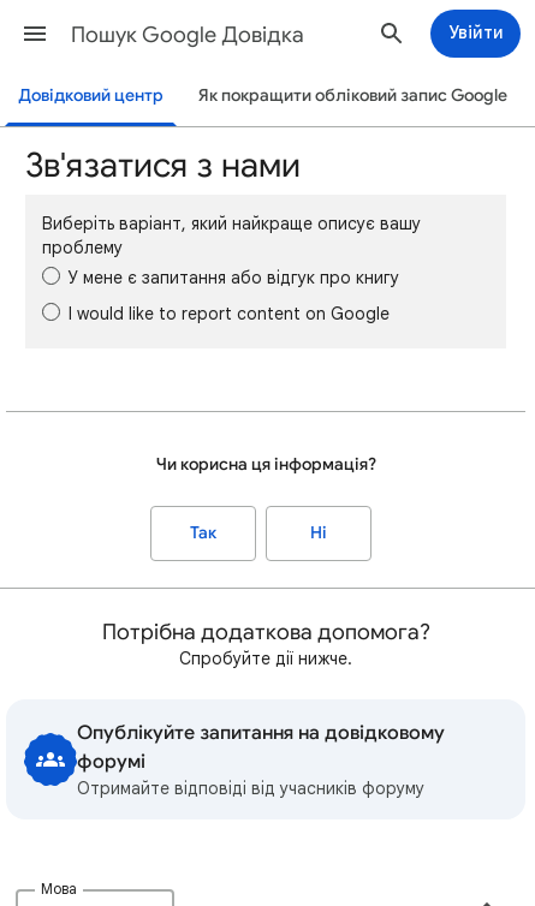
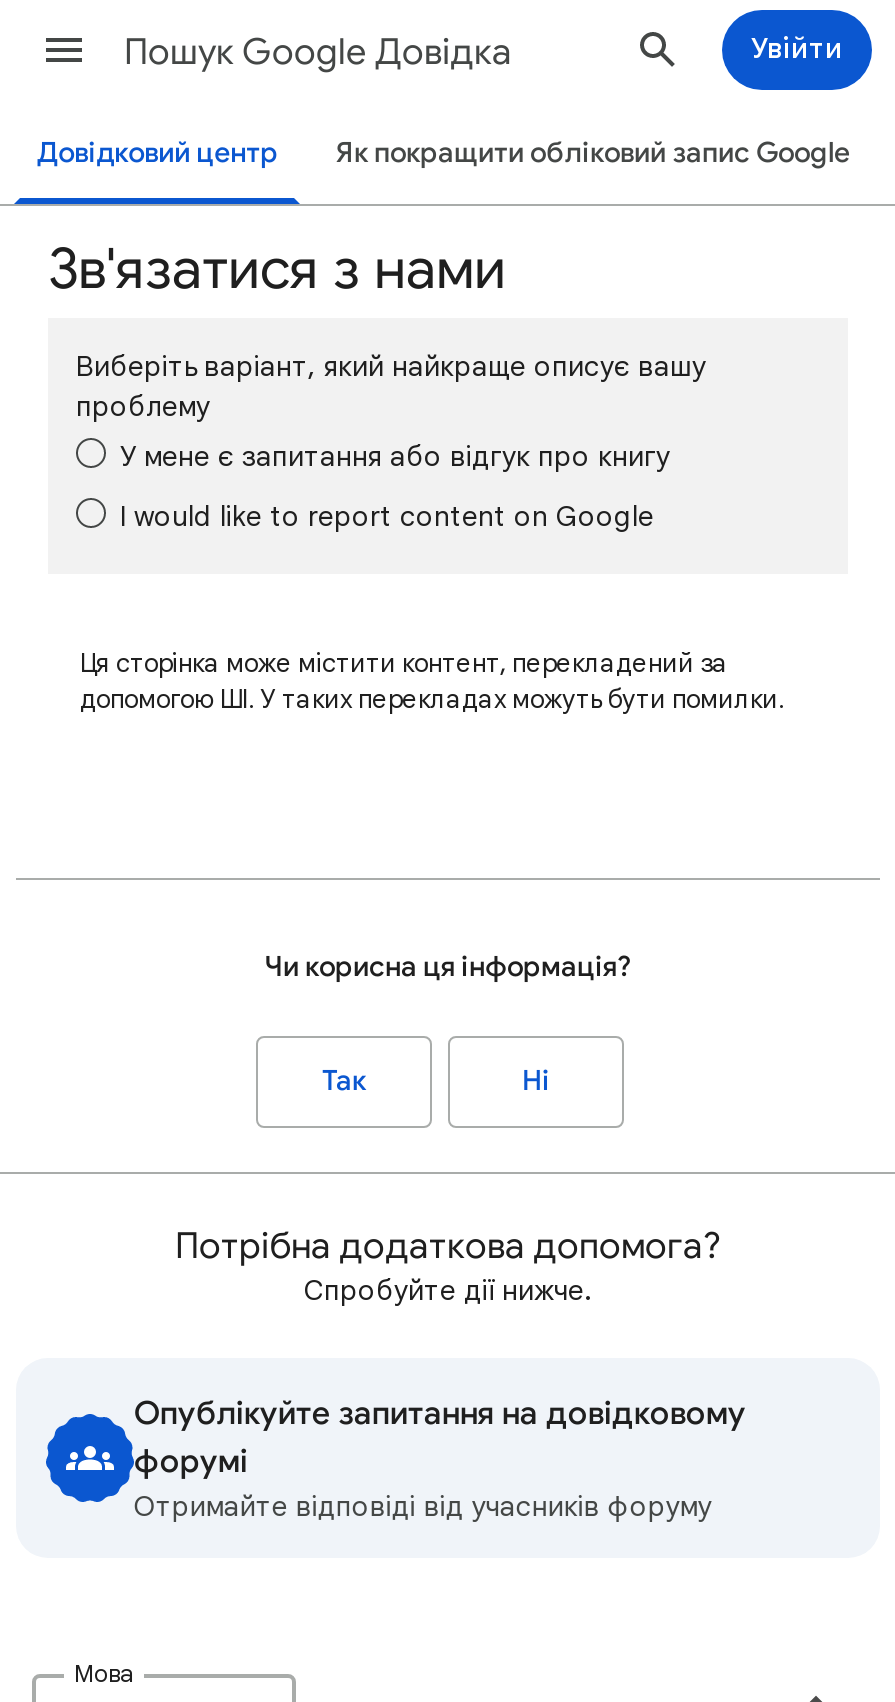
+ Ця сторінка може містити контент, перекладений за
+ допомогою ШІ. У таких перекладах можуть бути помилки.
